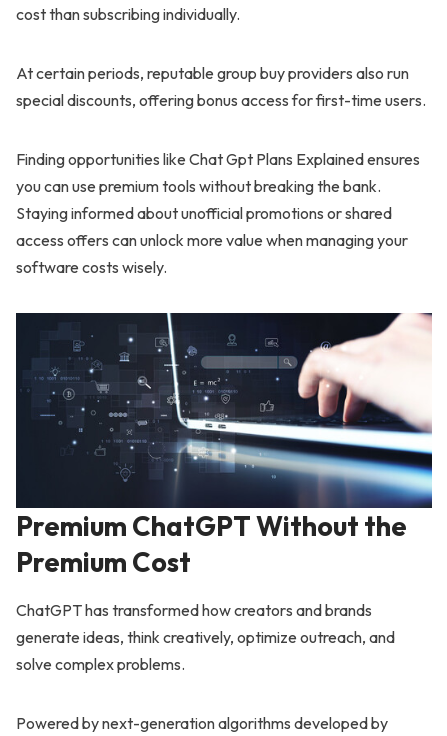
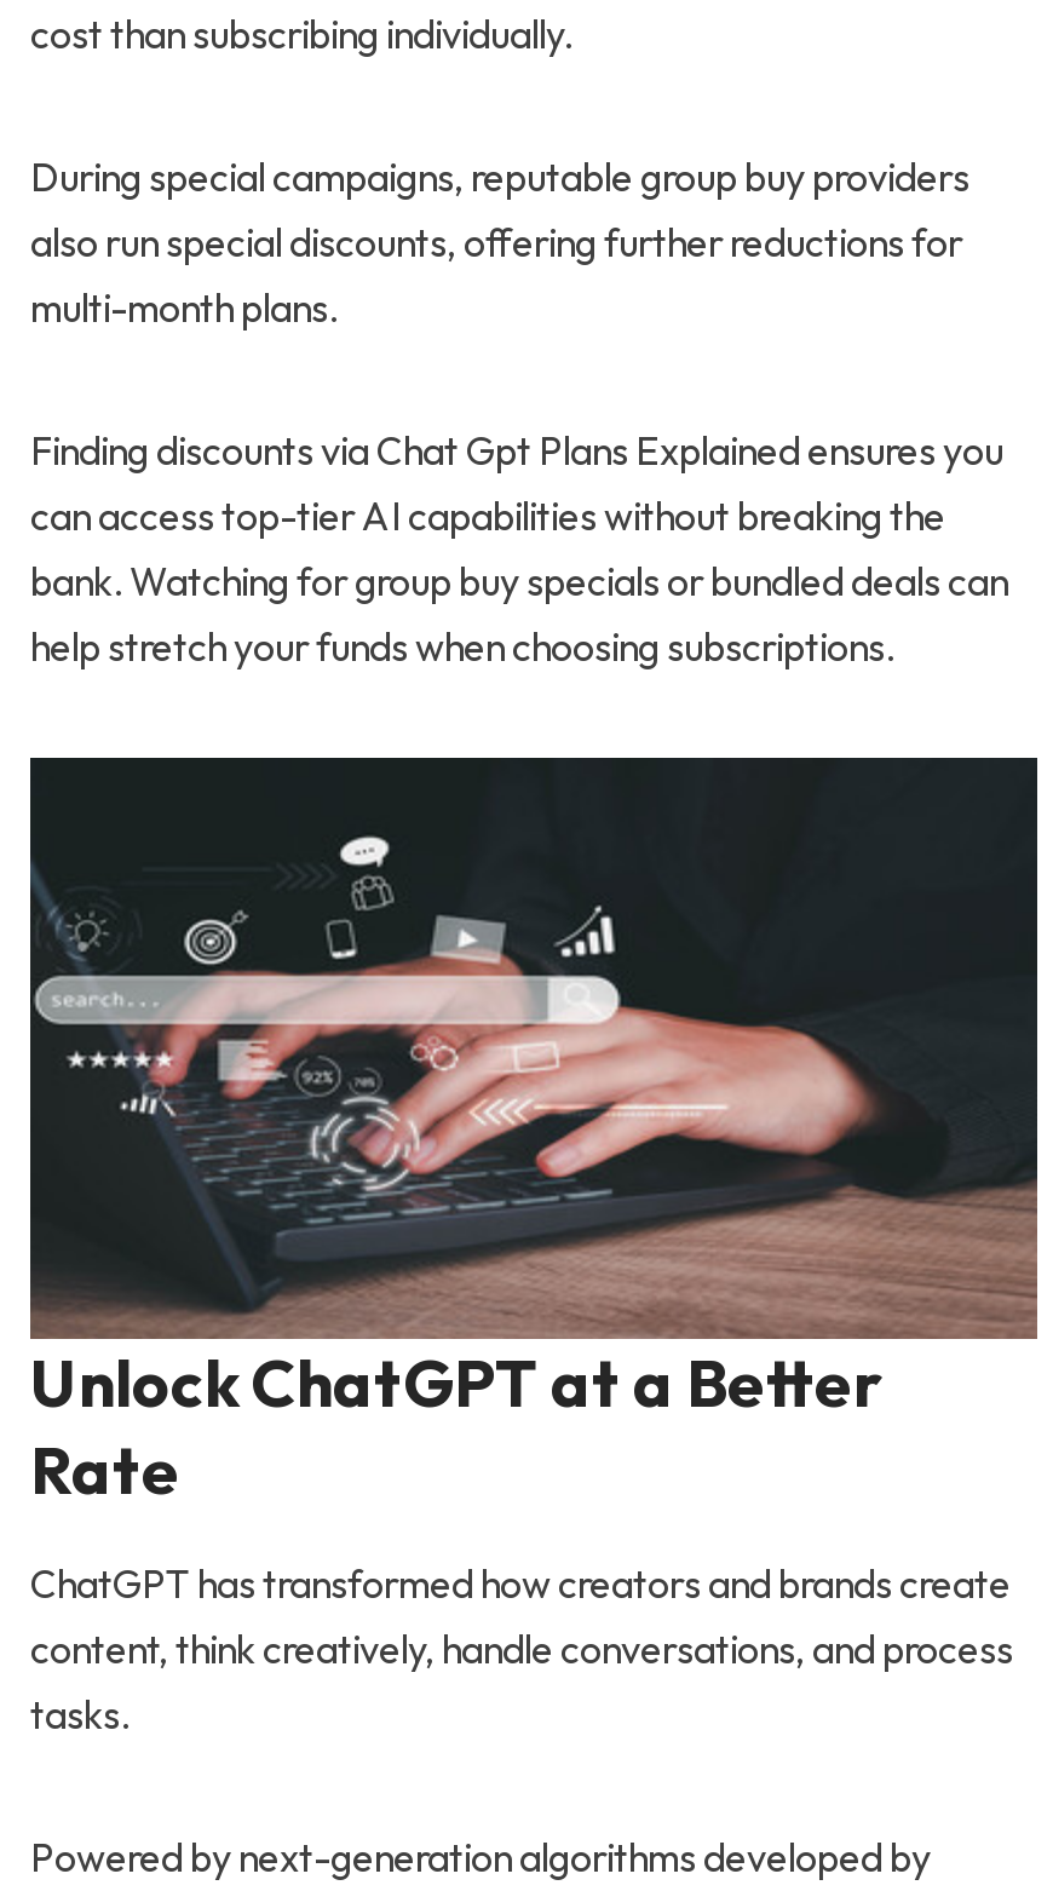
- At certain periods, reputable group buy providers also run
- special discounts, offering bonus access for first-time users.
+ During special campaigns, reputable group buy providers
+ also run special discounts, offering further reductions for
+ multi-month plans.

- Finding opportunities like Chat Gpt Plans Explained ensures
- you can use premium tools without breaking the bank.
- Staying informed about unofficial promotions or shared
- access offers can unlock more value when managing your
- software costs wisely.
+ Finding discounts via Chat Gpt Plans Explained ensures you
+ can access top-tier AI capabilities without breaking the
+ bank. Watching for group buy specials or bundled deals can
+ help stretch your funds when choosing subscriptions.

- [image]
- Premium ChatGPT Without the
- Premium Cost
+ [image]
+ Unlock ChatGPT at a Better
+ Rate

- ChatGPT has transformed how creators and brands
- generate ideas, think creatively, optimize outreach, and
- solve complex problems.
+ ChatGPT has transformed how creators and brands create
+ content, think creatively, handle conversations, and process
+ tasks.
